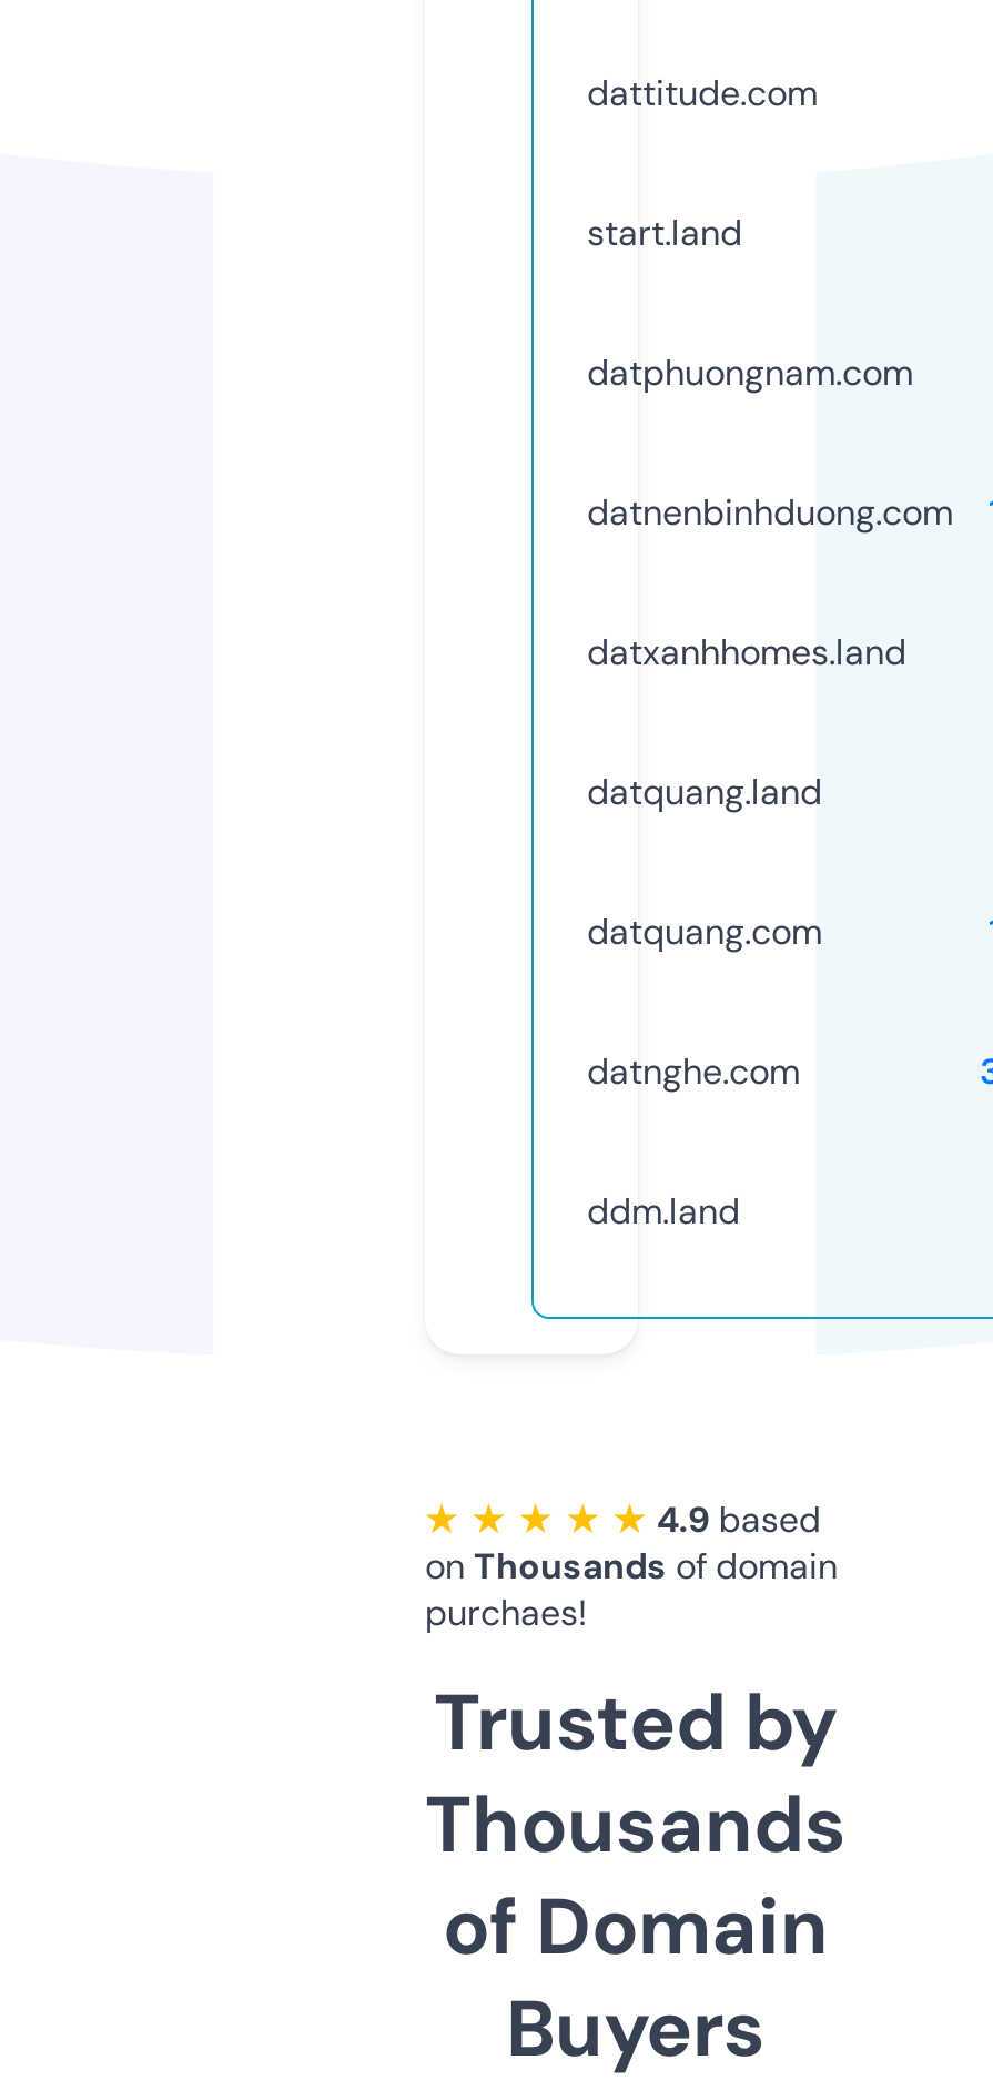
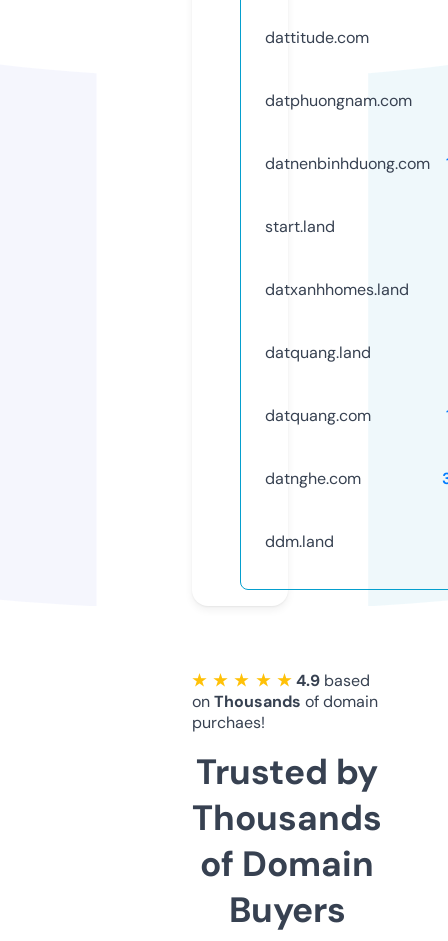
moved down: start.land

moved up: datphuongnam.com | datnenbinhduong.com
